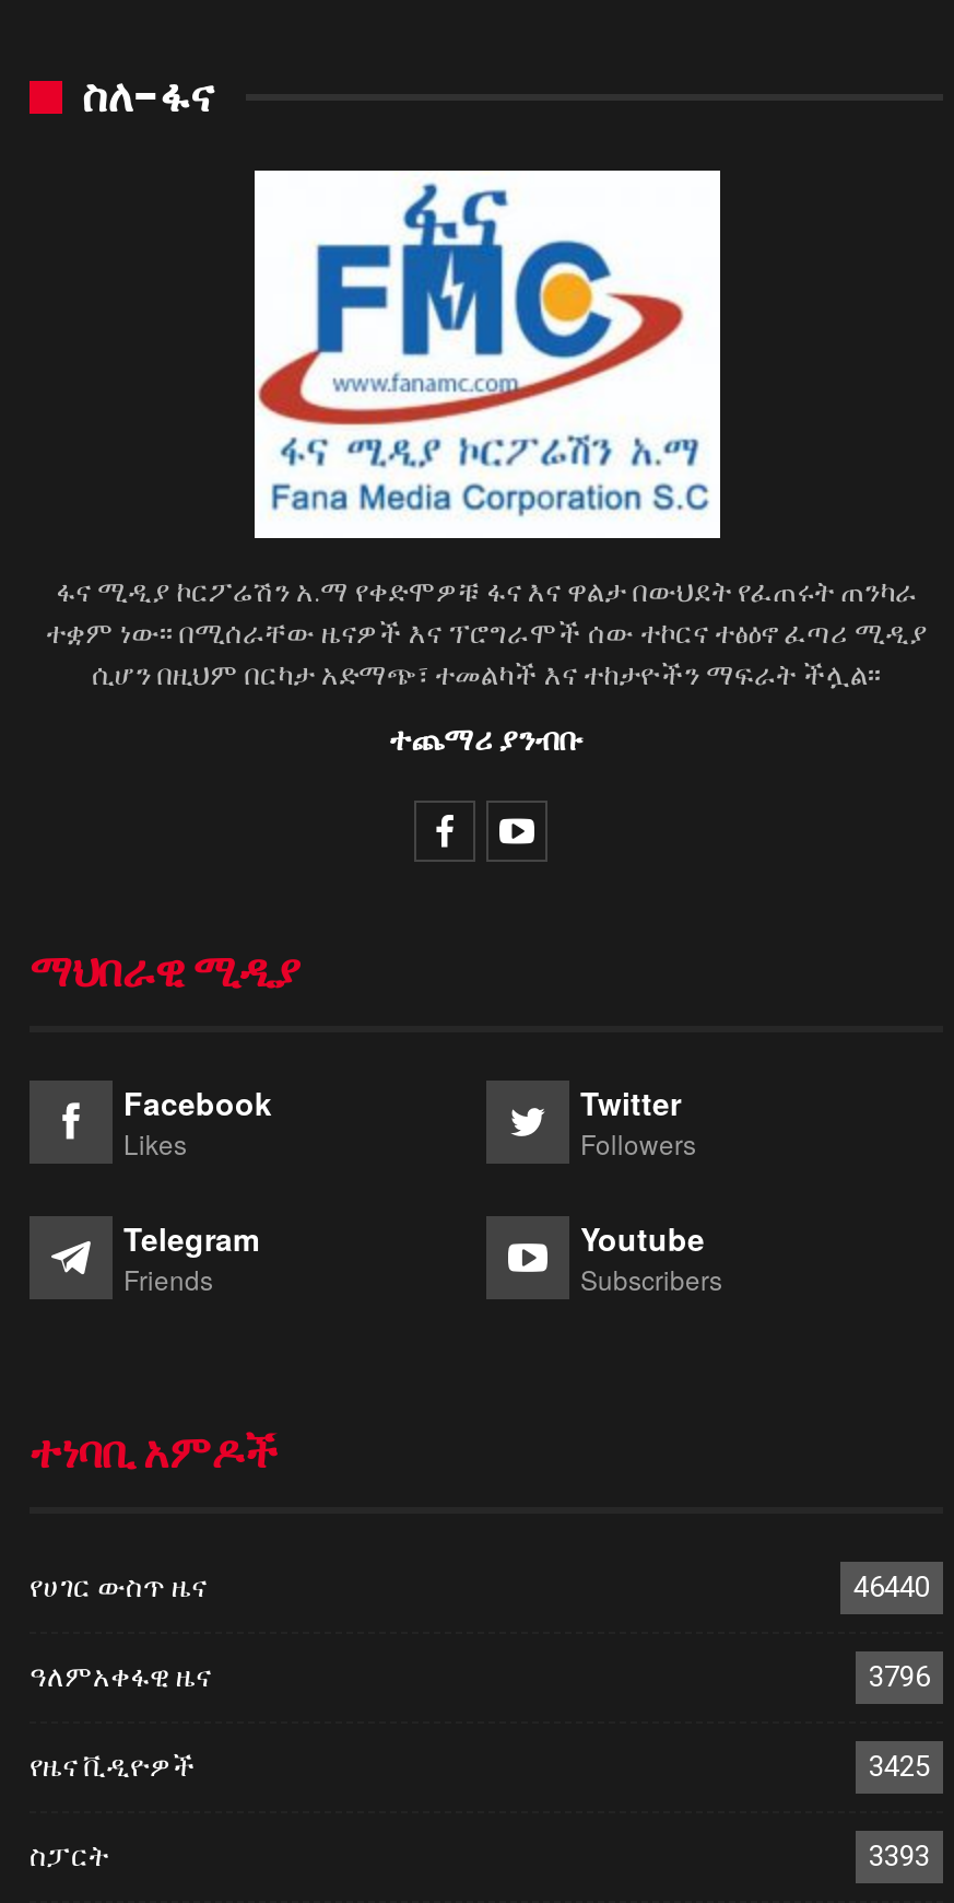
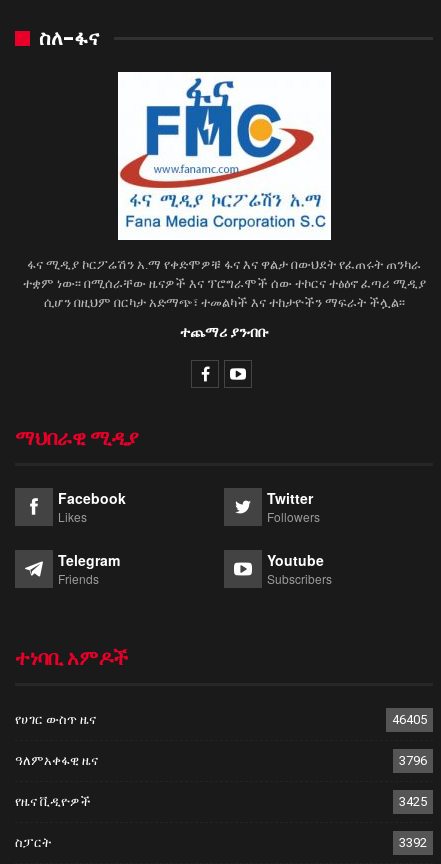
- 46440
+ 46405

- 3393
+ 3392
